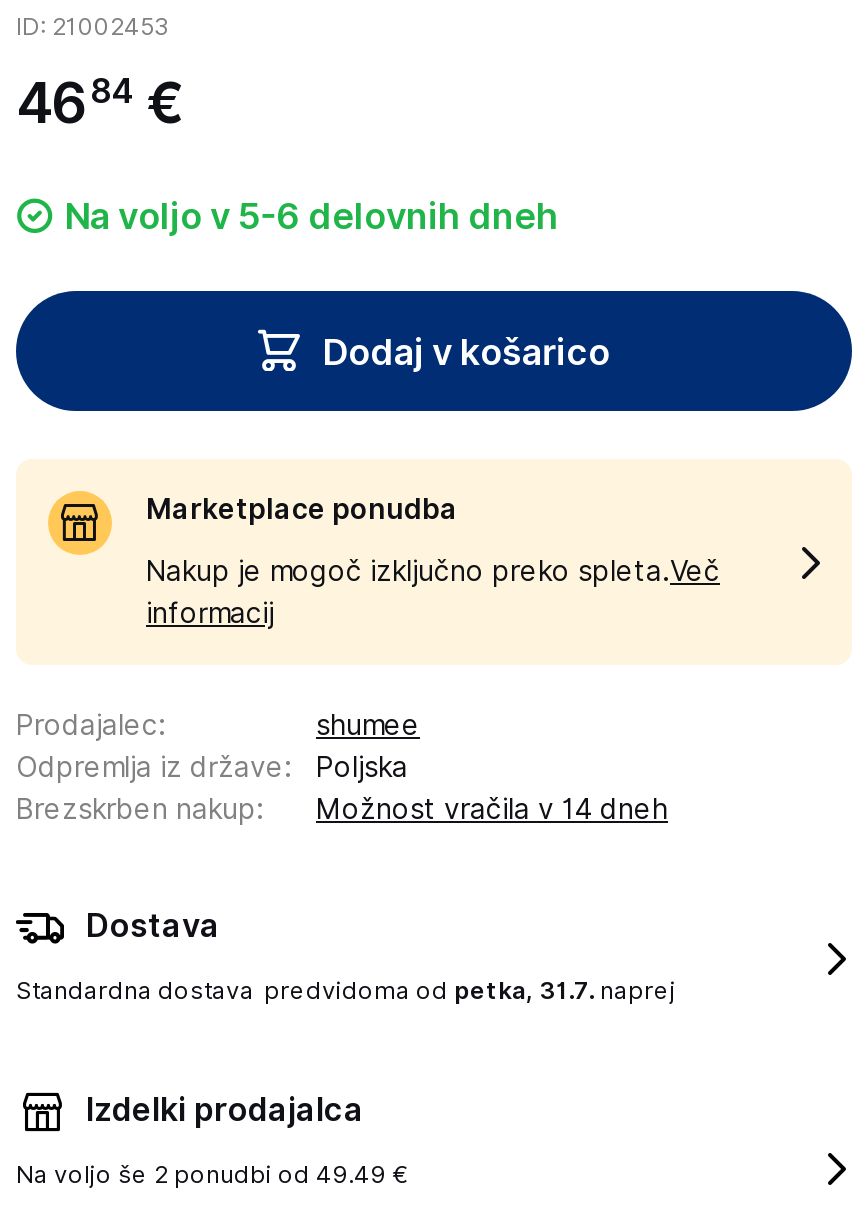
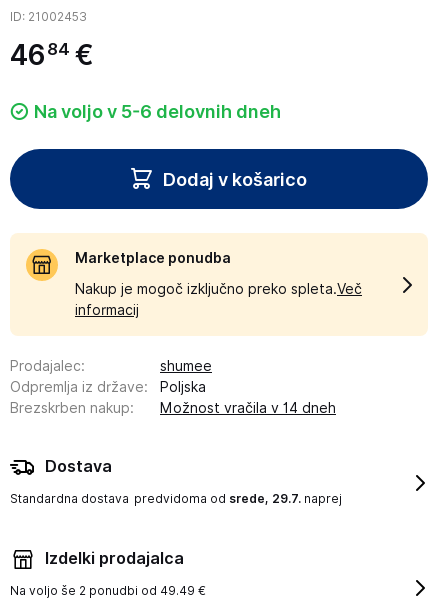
- Standardna dostava predvidoma od petka, 31.7. naprej
+ Standardna dostava predvidoma od srede, 29.7. naprej
